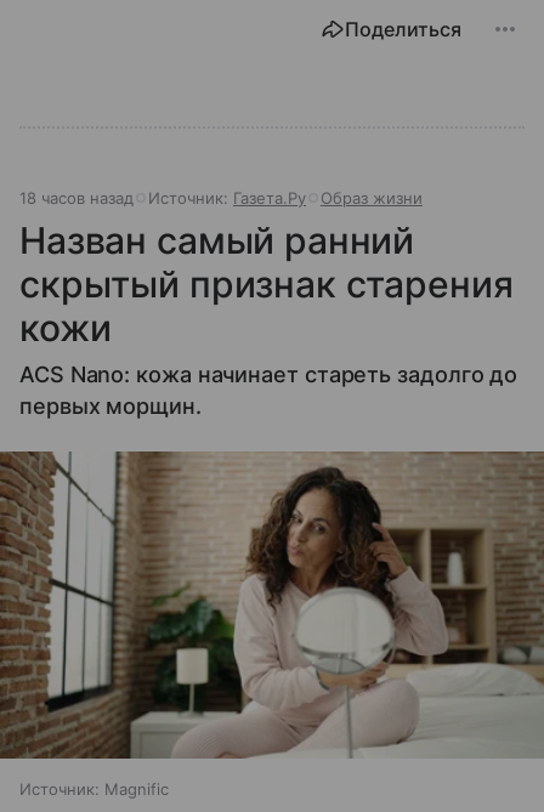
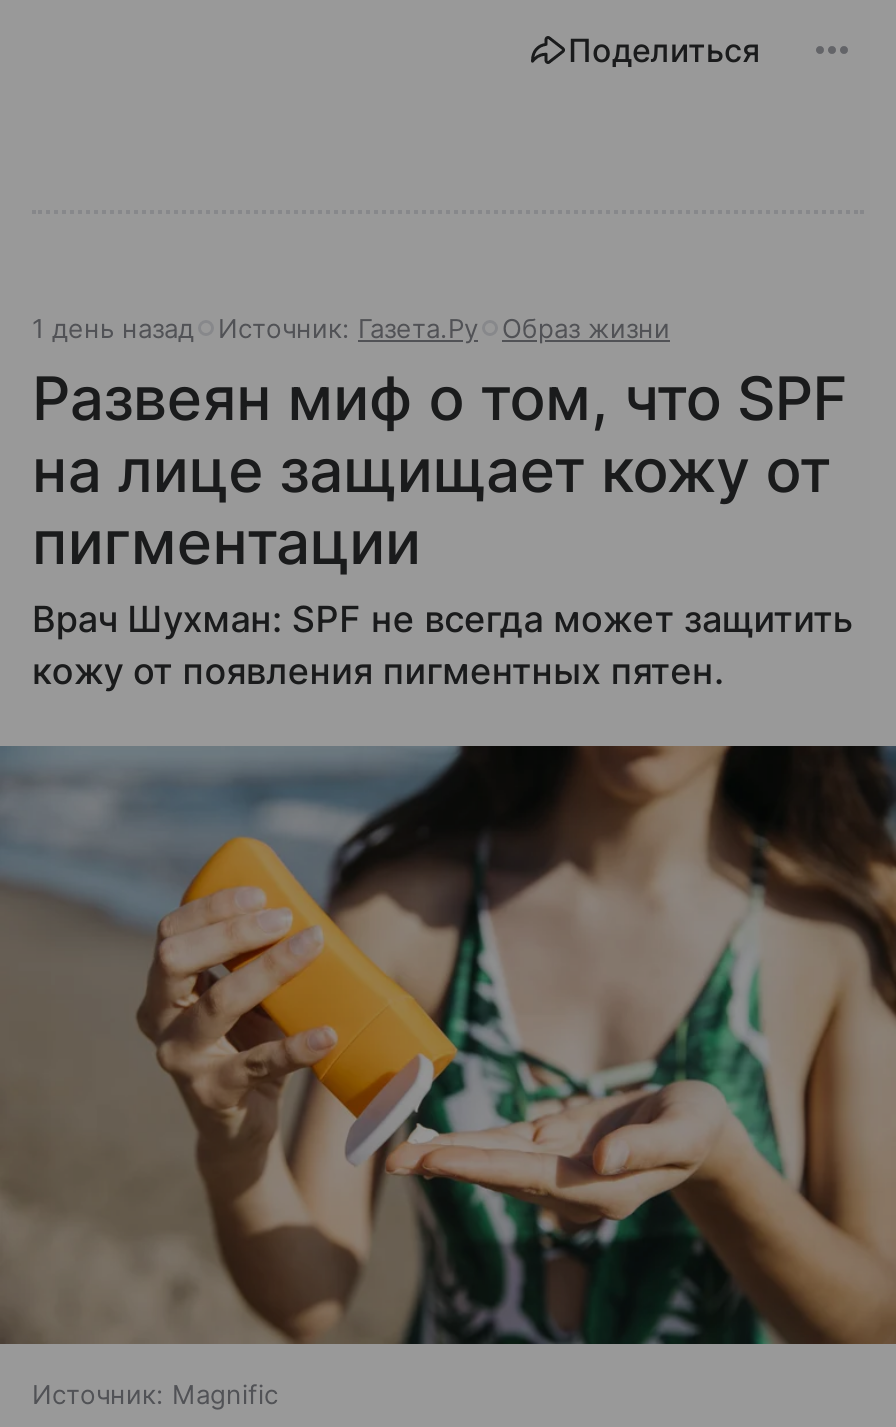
- 18 часов назад Источник: Газета.Ру Образ жизни
+ 1 день назад Источник: Газета.Ру Образ жизни

- Назван самый ранний
- скрытый признак старения
- кожи
- ACS Nano: кожа начинает стареть задолго до
- первых морщин.
+ Развеян миф о том, что SPF
+ на лице защищает кожу от
+ пигментации
+ Врач Шухман: SPF не всегда может защитить
+ кожу от появления пигментных пятен.

- [image]
+ [image]
